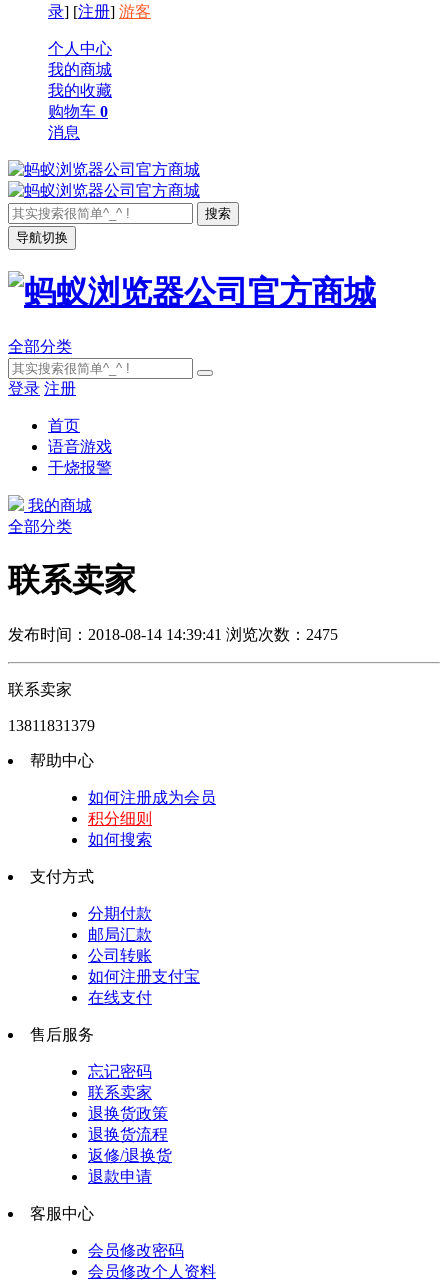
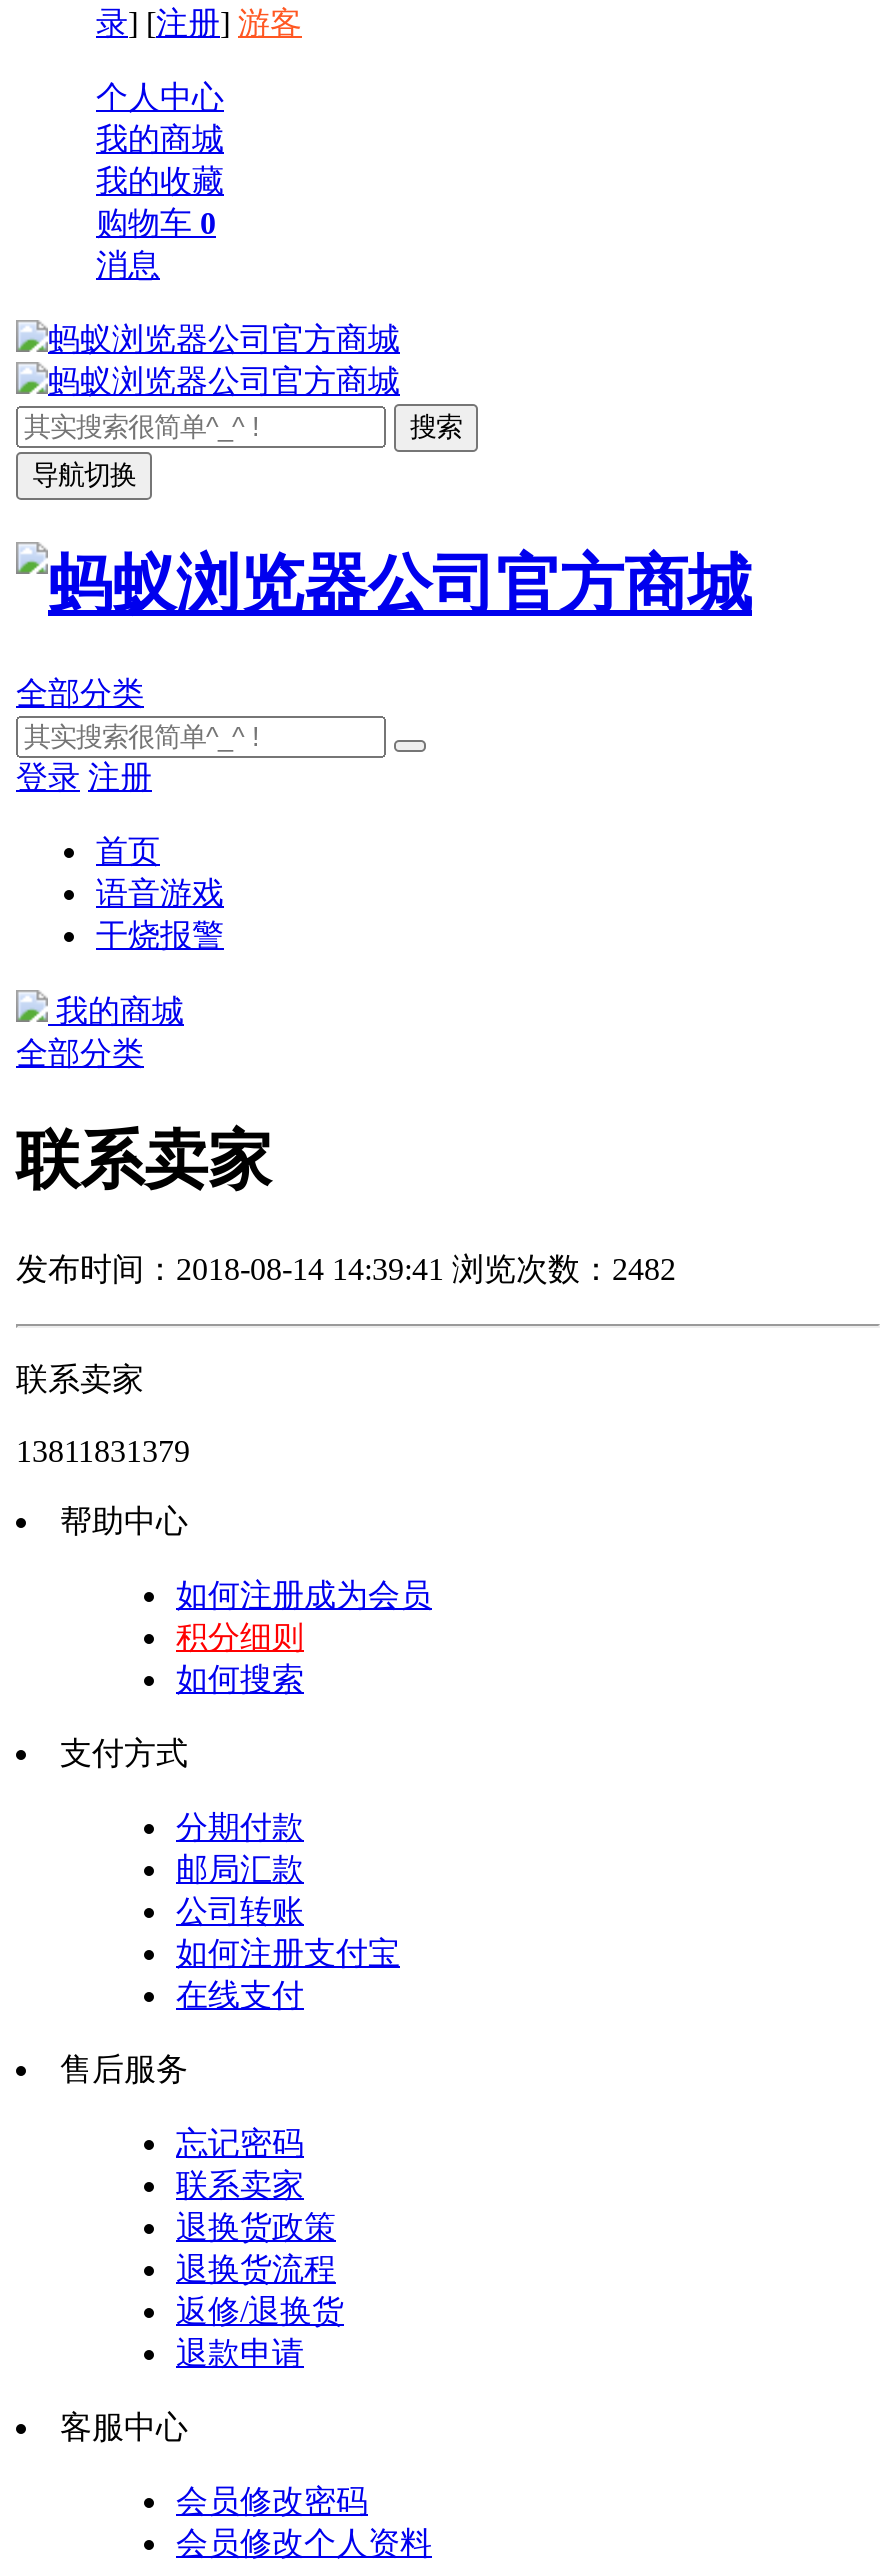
- 发布时间：2018-08-14 14:39:41 浏览次数：2475
+ 发布时间：2018-08-14 14:39:41 浏览次数：2482
